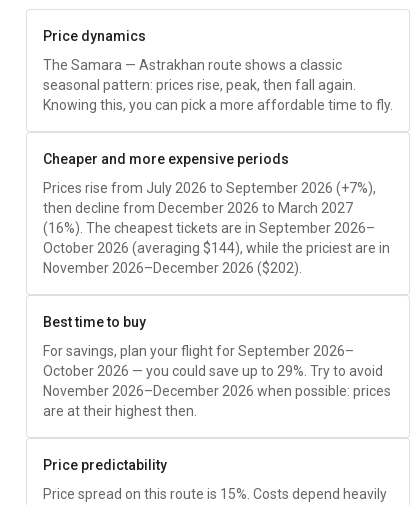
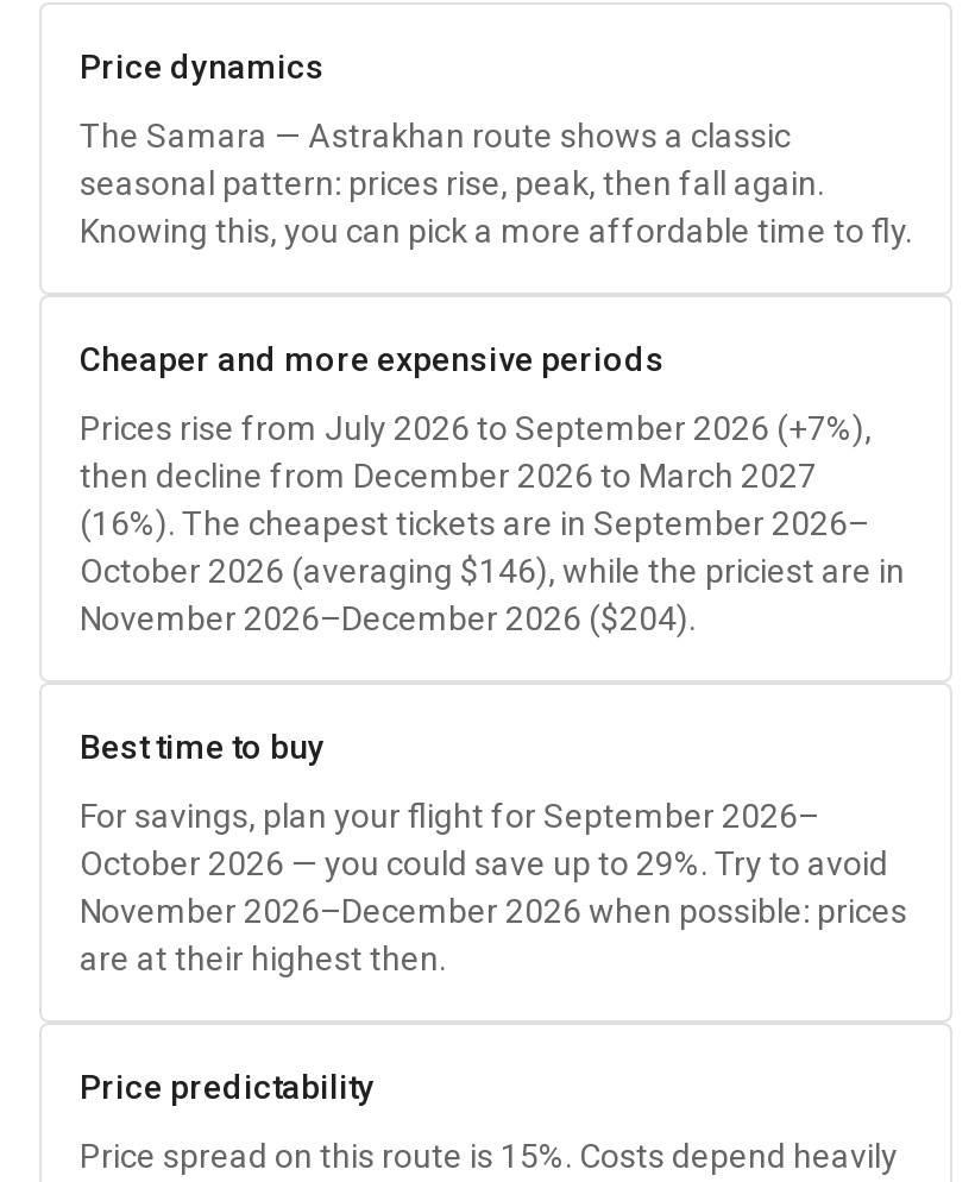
- October 2026 (averaging $144), while the priciest are in
+ October 2026 (averaging $146), while the priciest are in

- November 2026–December 2026 ($202).
+ November 2026–December 2026 ($204).
